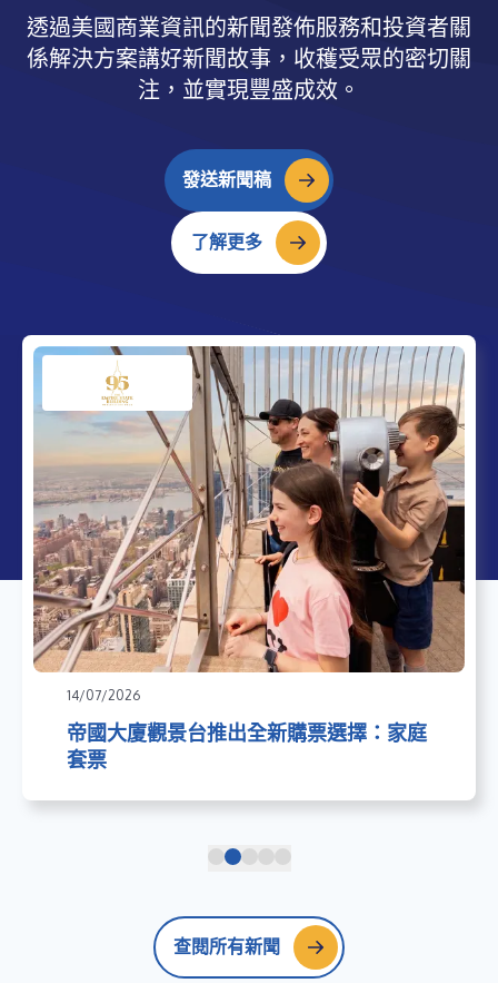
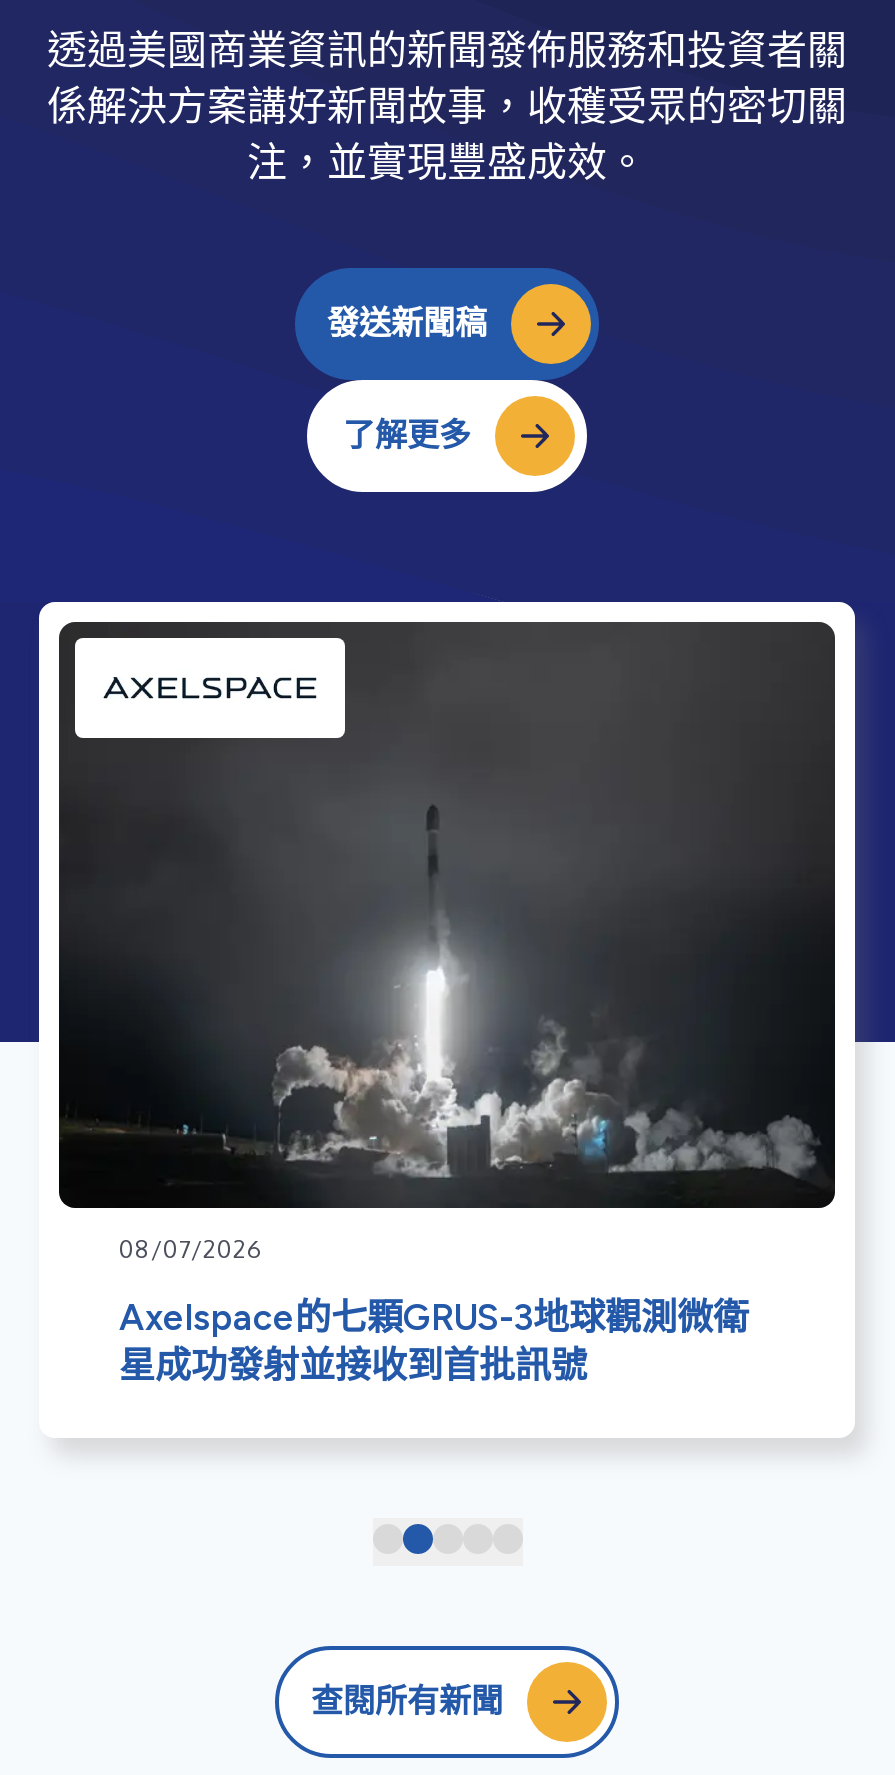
- [image]
- 14/07/2026
+ [image]
+ 08/07/2026

- 帝國大廈觀景台推出全新購票選擇：家庭
- 套票
+ Axelspace的七顆GRUS-3地球觀測微衛
+ 星成功發射並接收到首批訊號
